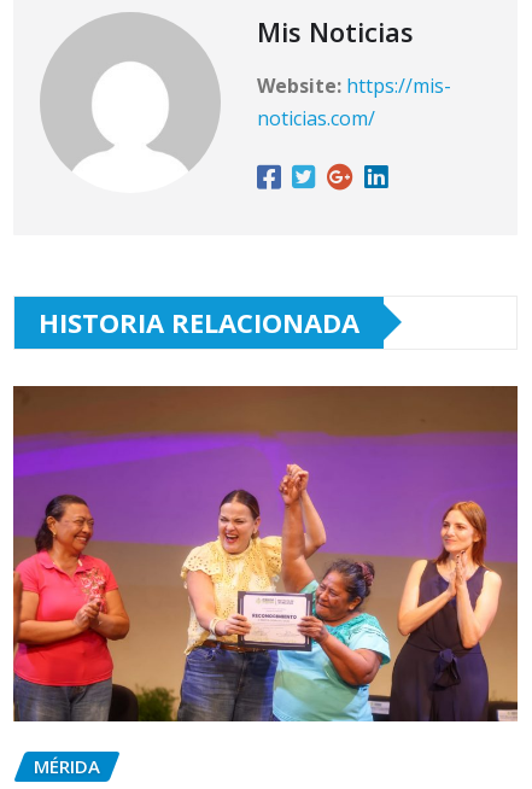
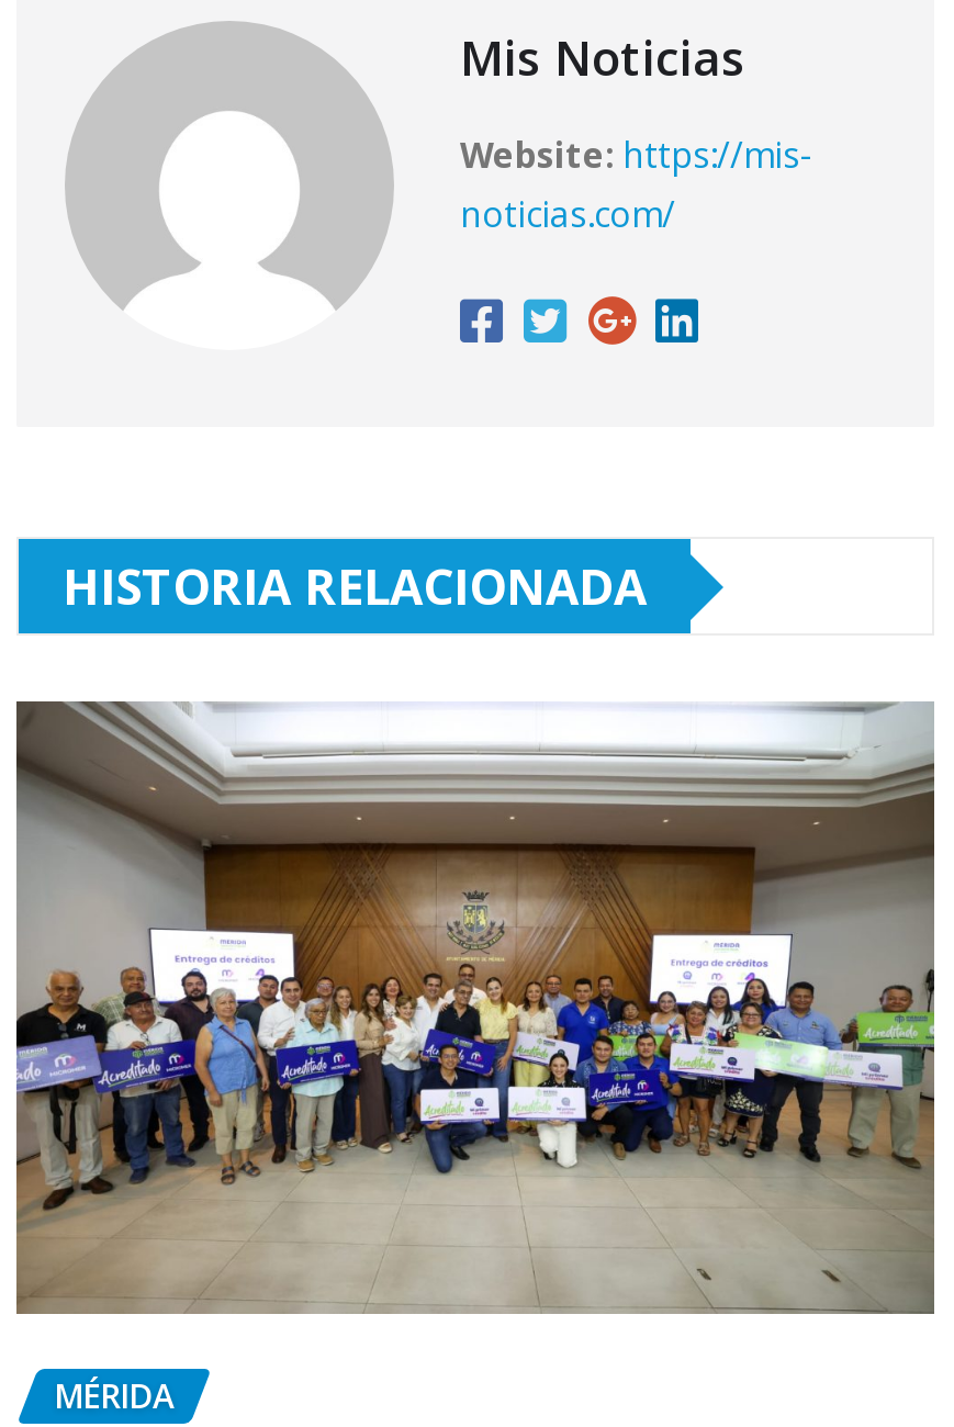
- [image]
+ [image]
